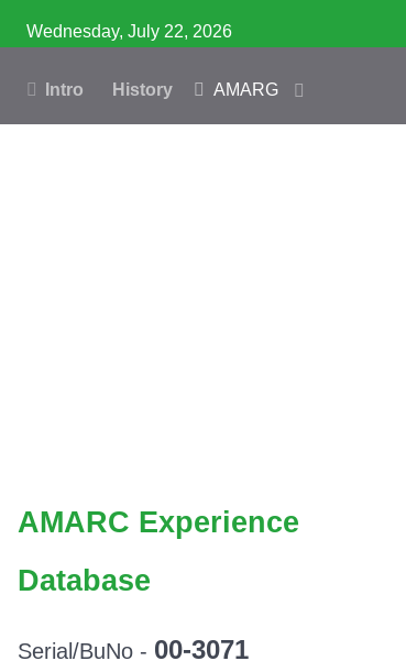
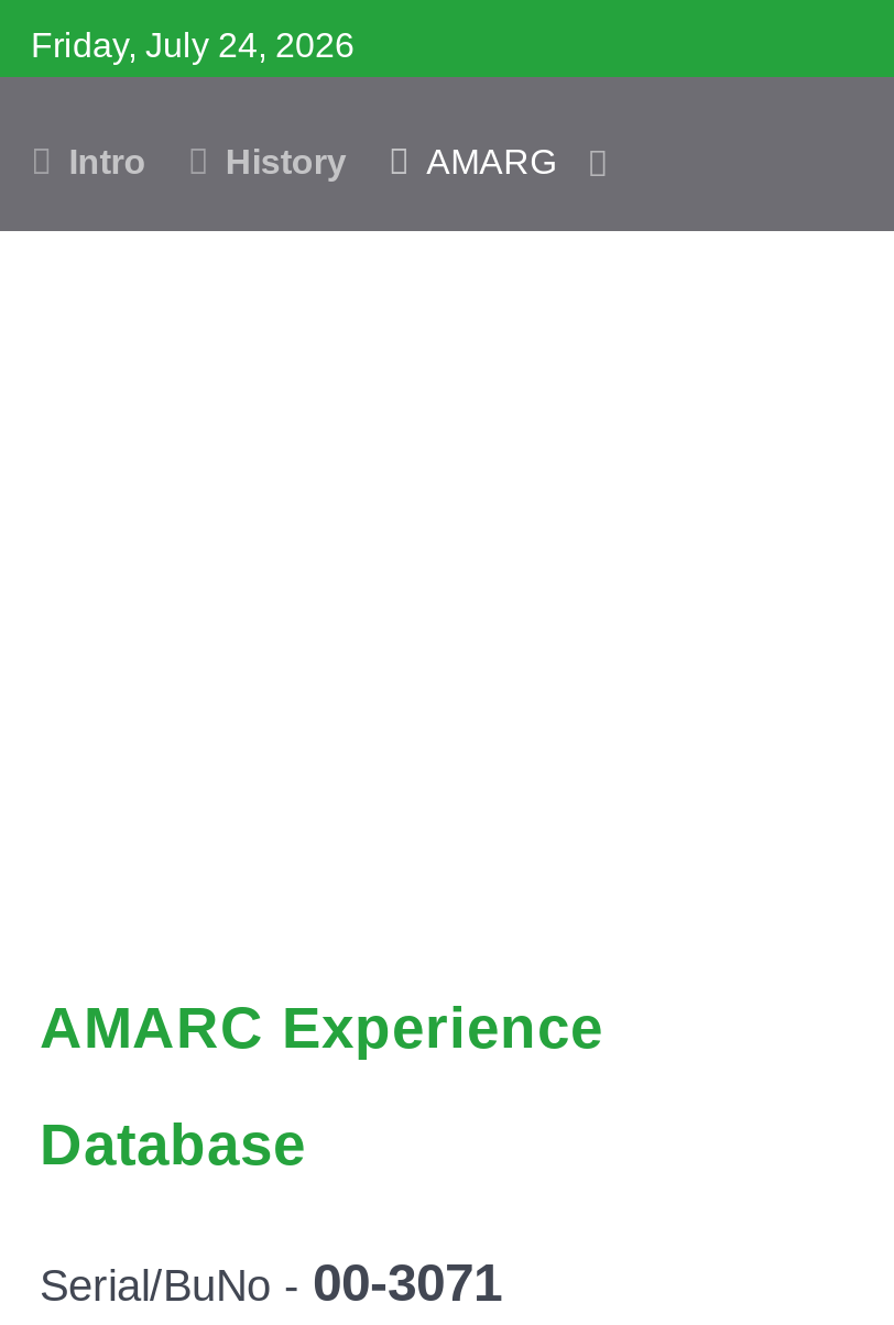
- Wednesday, July 22, 2026
+ Friday, July 24, 2026
